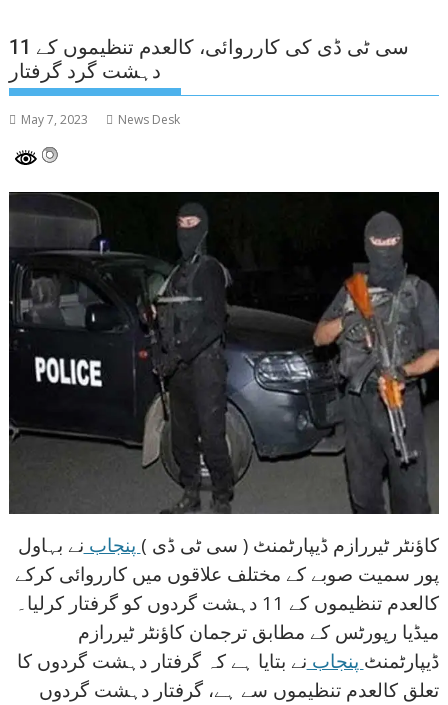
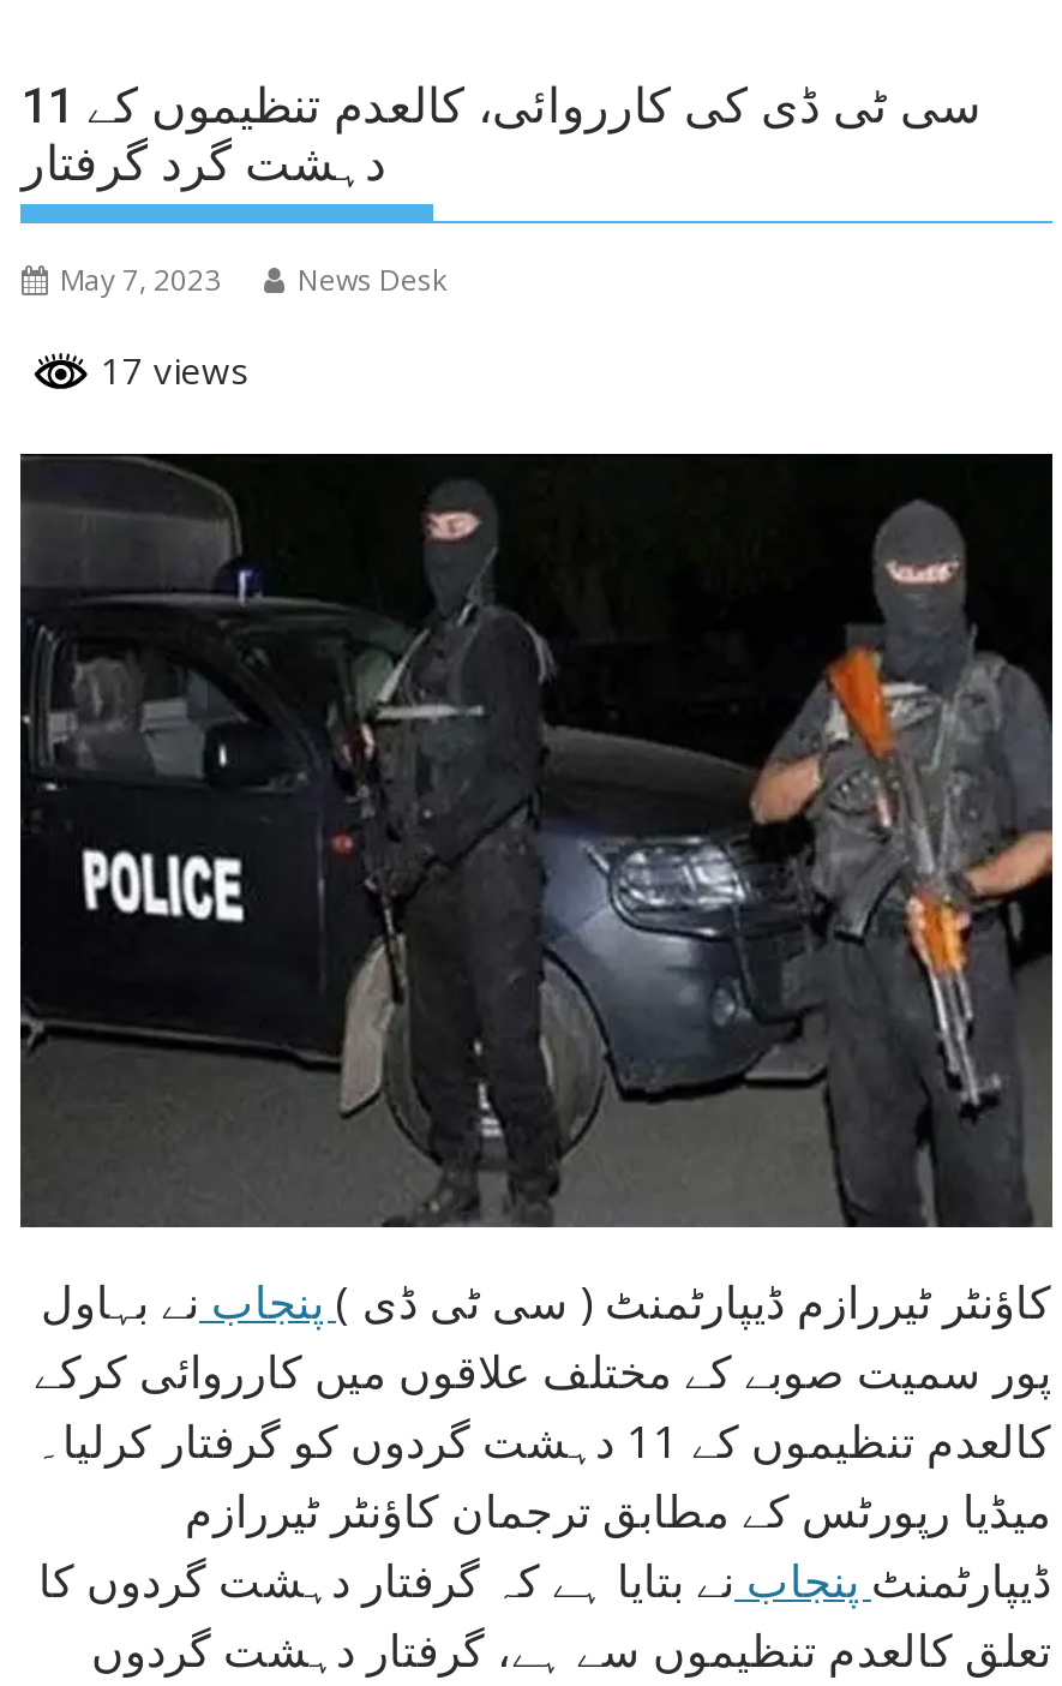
+ 17 views
